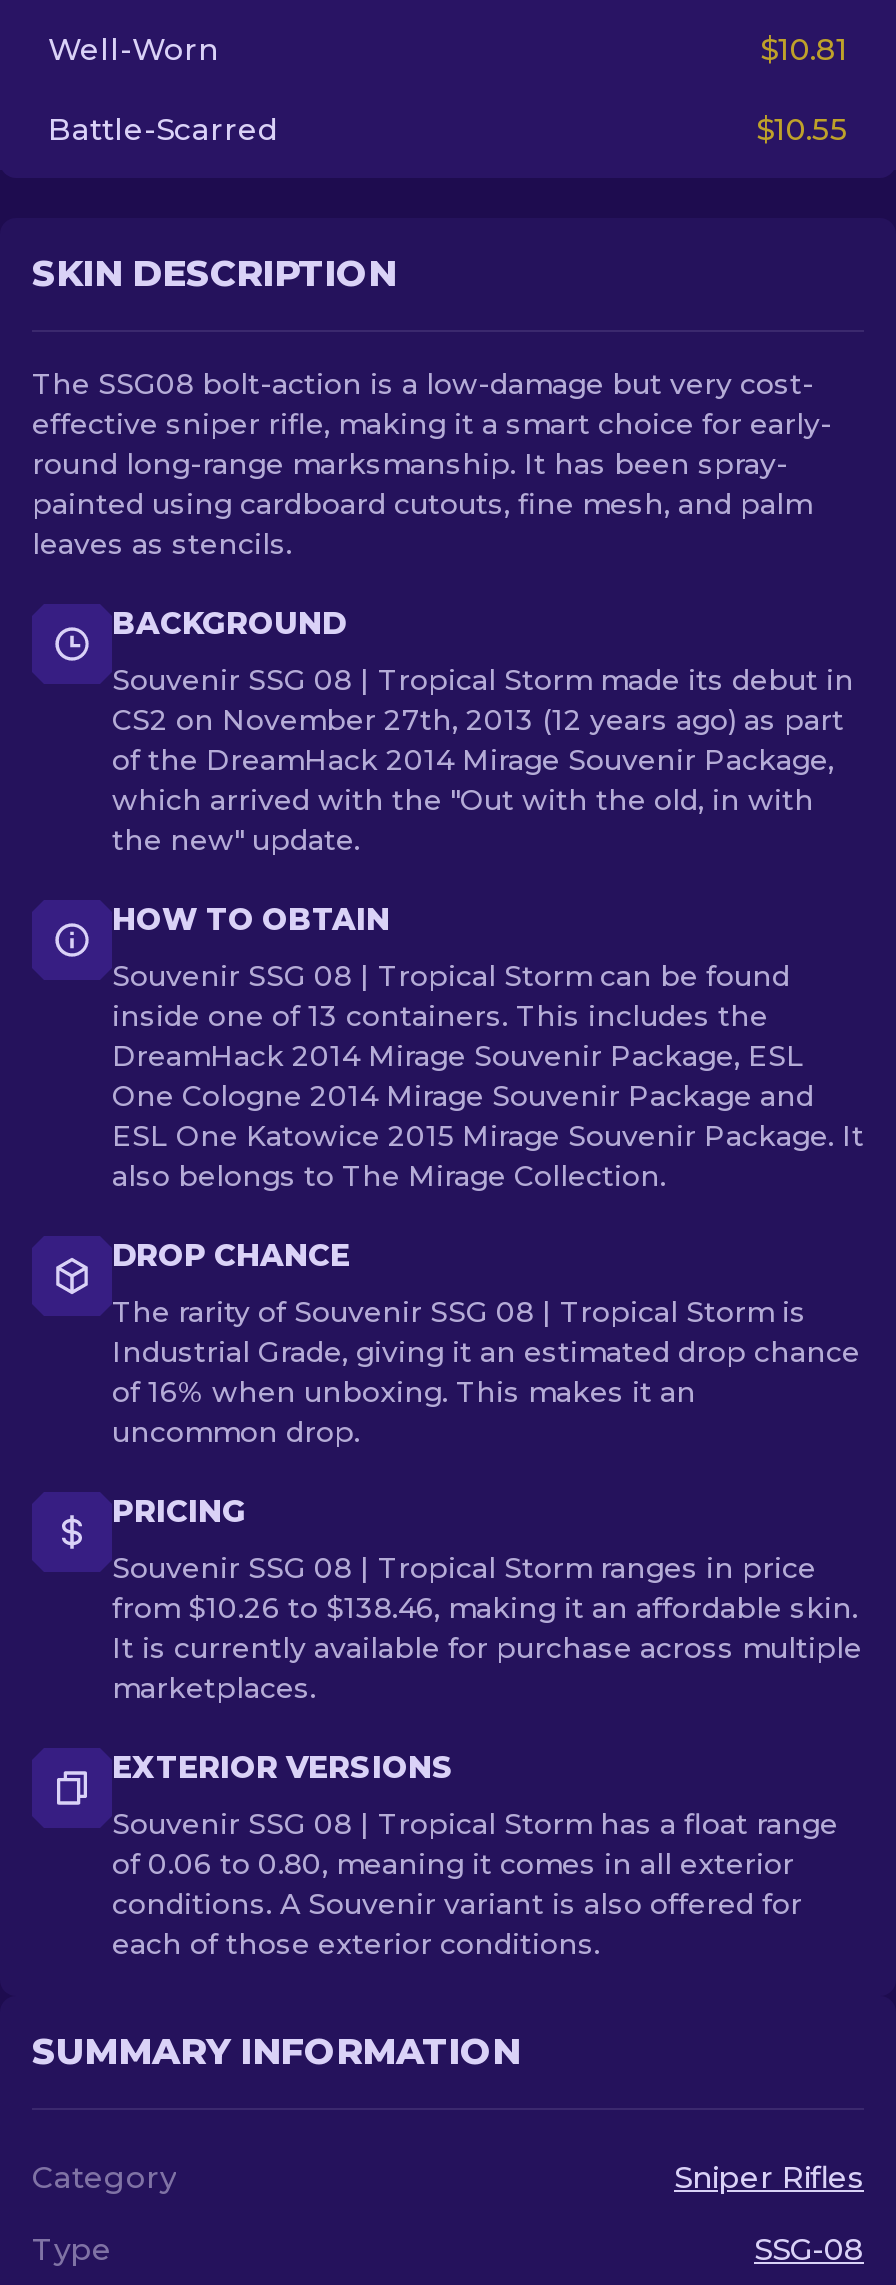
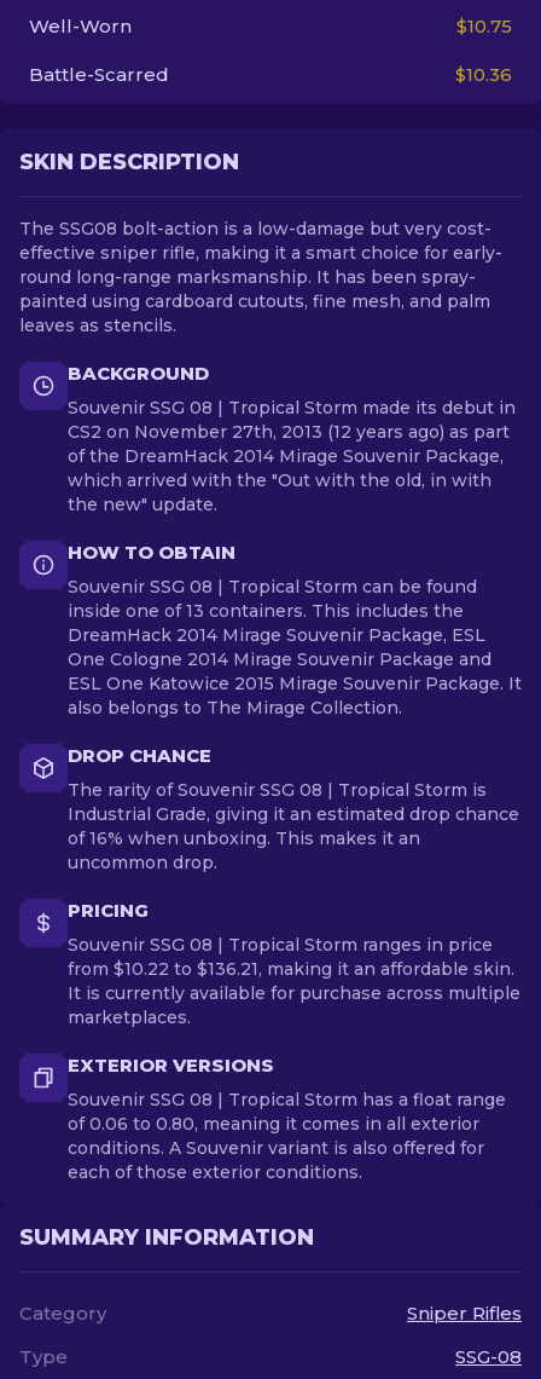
- $10.81
+ $10.75

- $10.55
+ $10.36

- from $10.26 to $138.46, making it an affordable skin.
+ from $10.22 to $136.21, making it an affordable skin.
